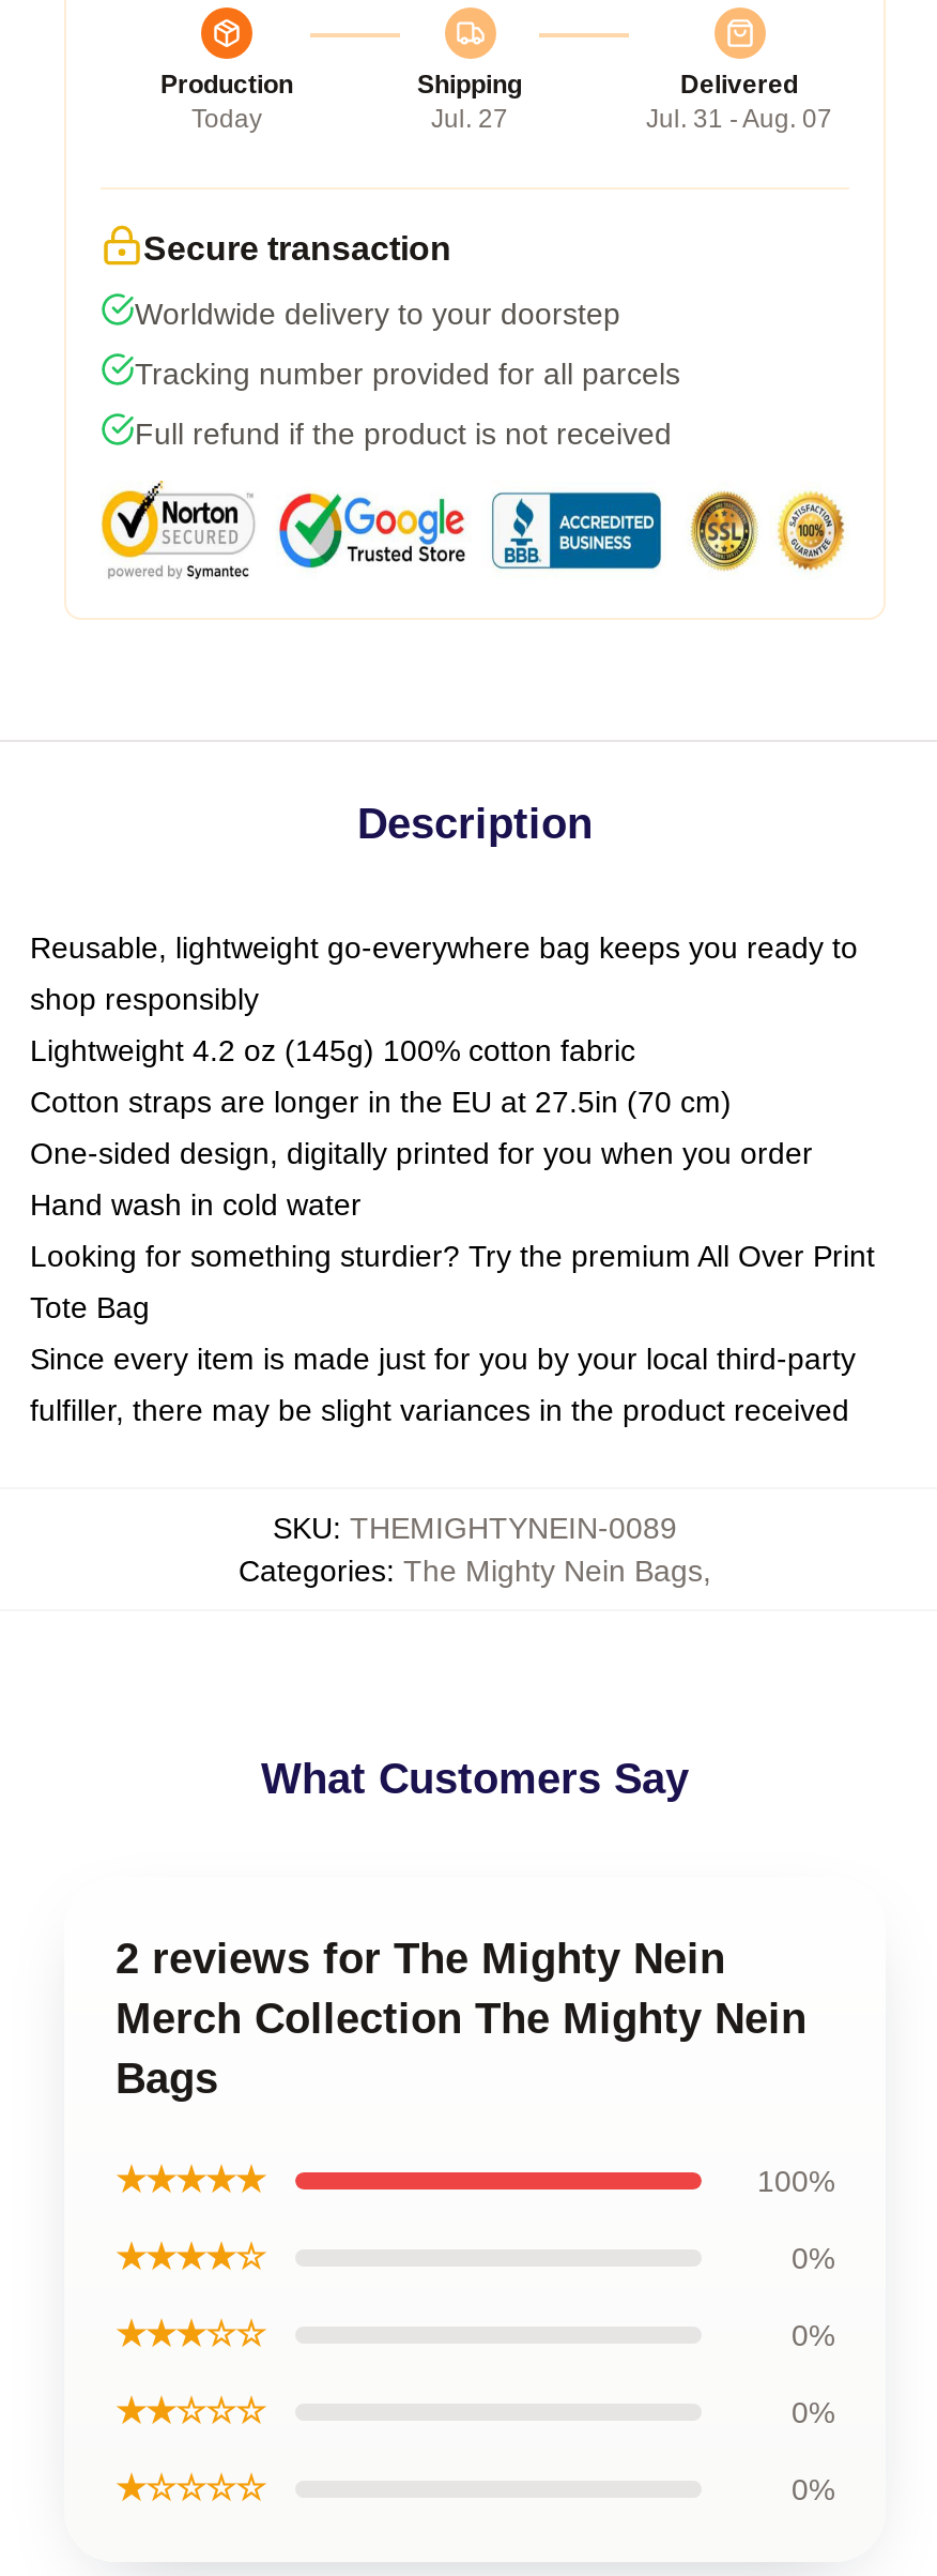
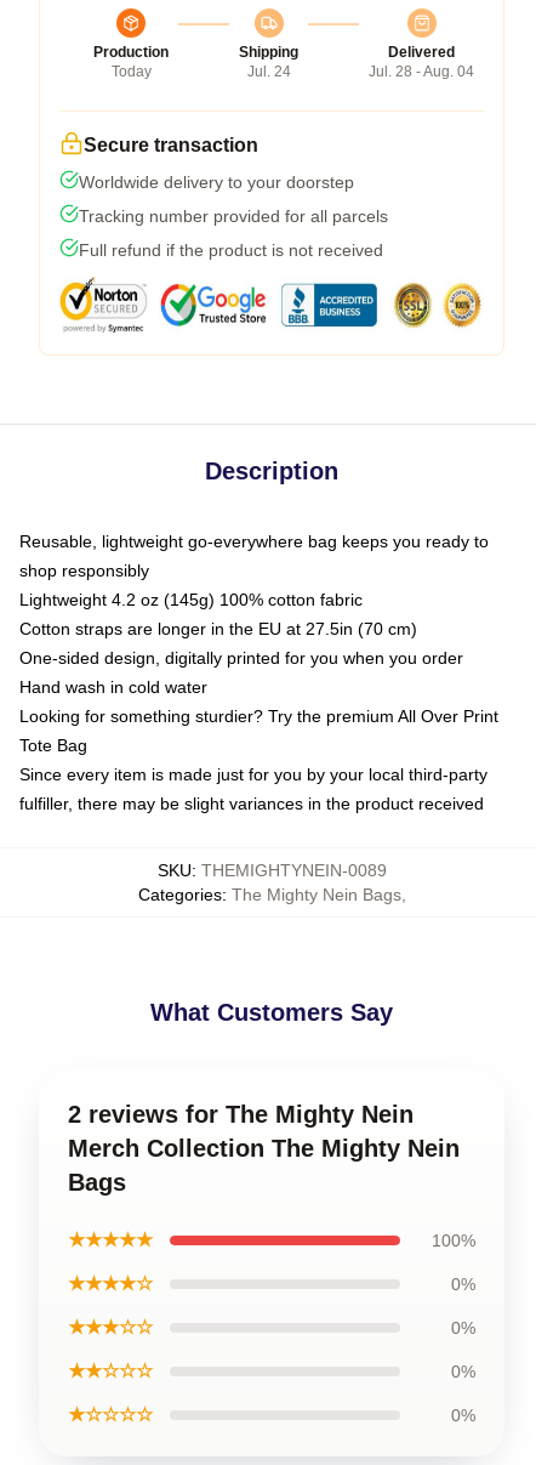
- Jul. 27
+ Jul. 24

- Jul. 31 - Aug. 07
+ Jul. 28 - Aug. 04
